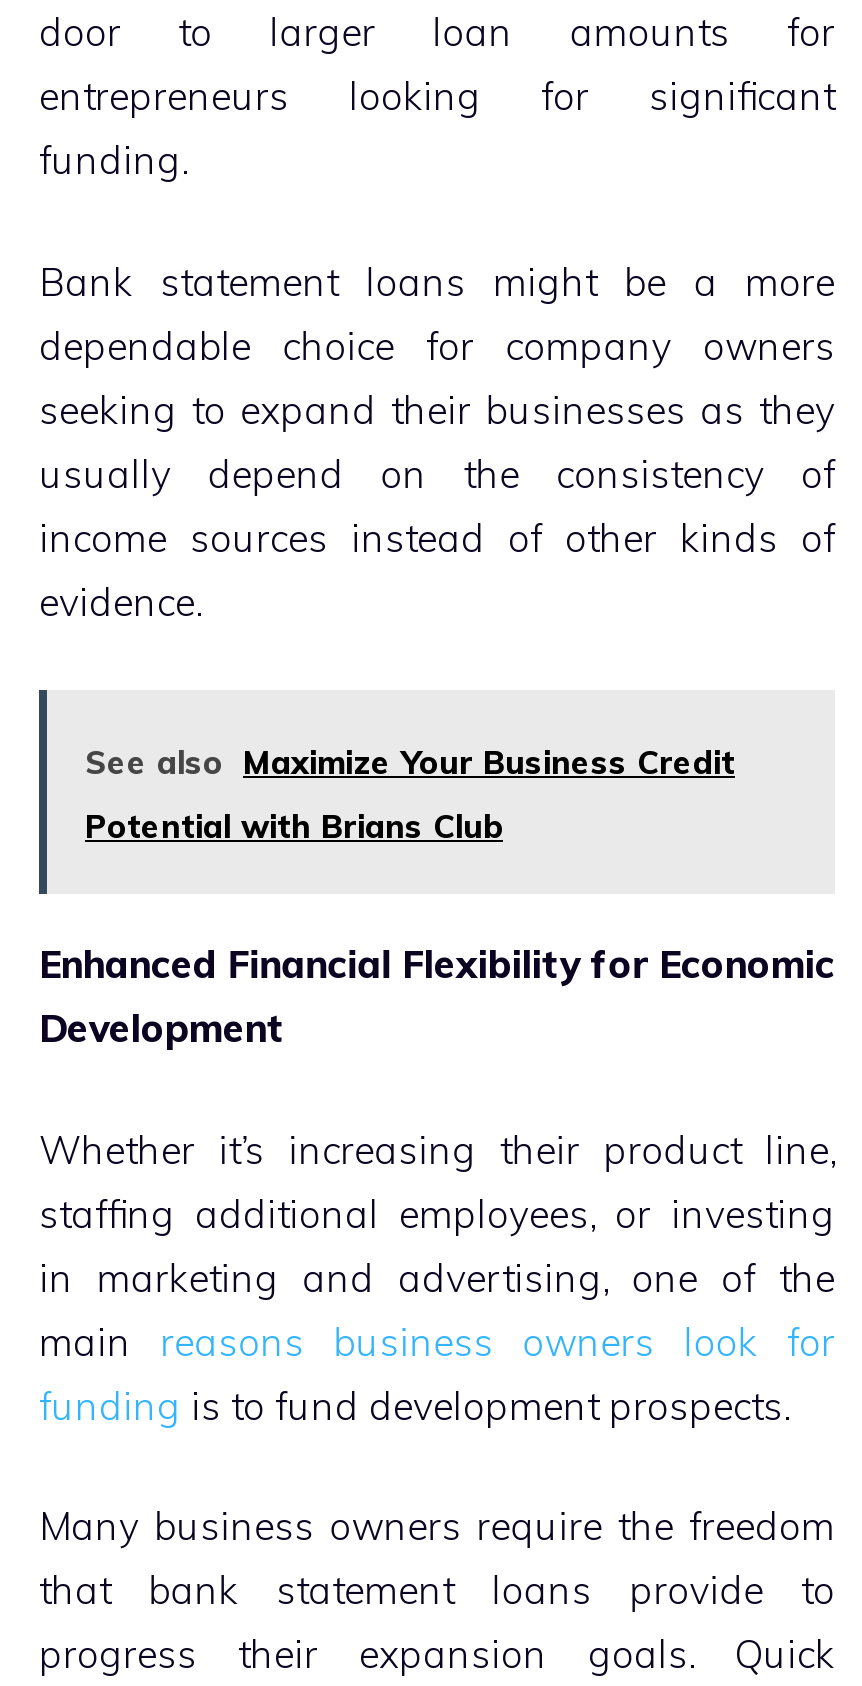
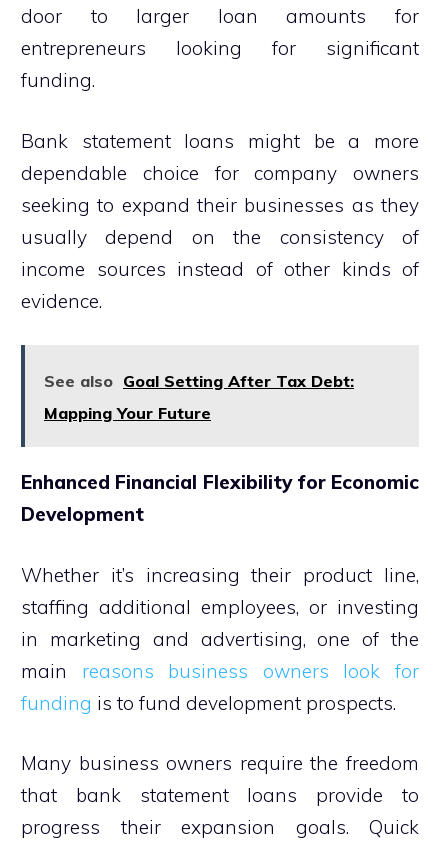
- See also Maximize Your Business Credit
+ See also Goal Setting After Tax Debt:

- Potential with Brians Club
+ Mapping Your Future
